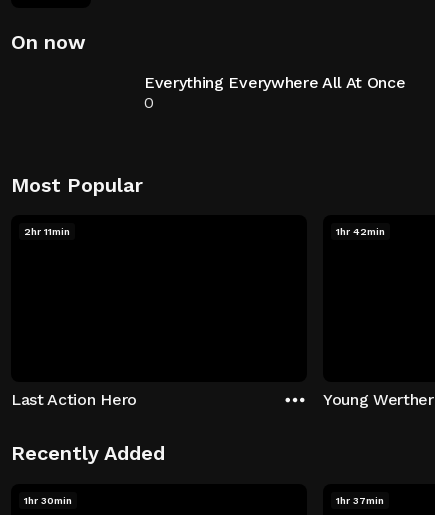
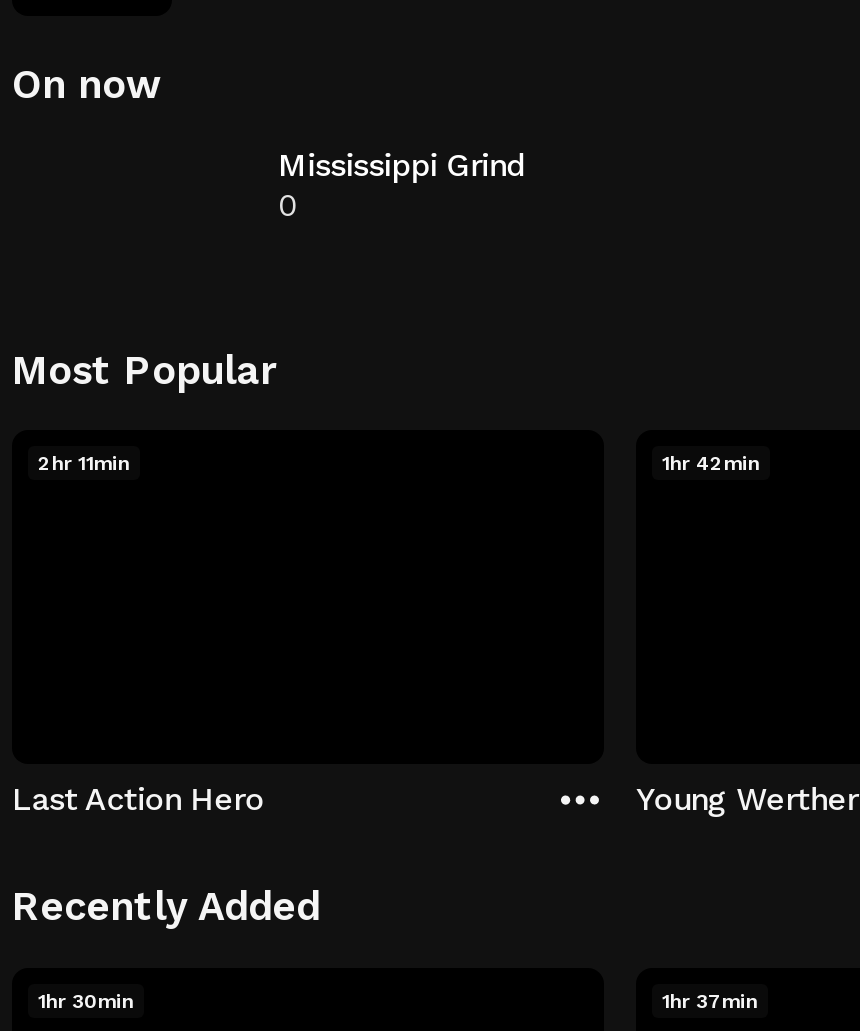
- Everything Everywhere All At Once
+ Mississippi Grind
